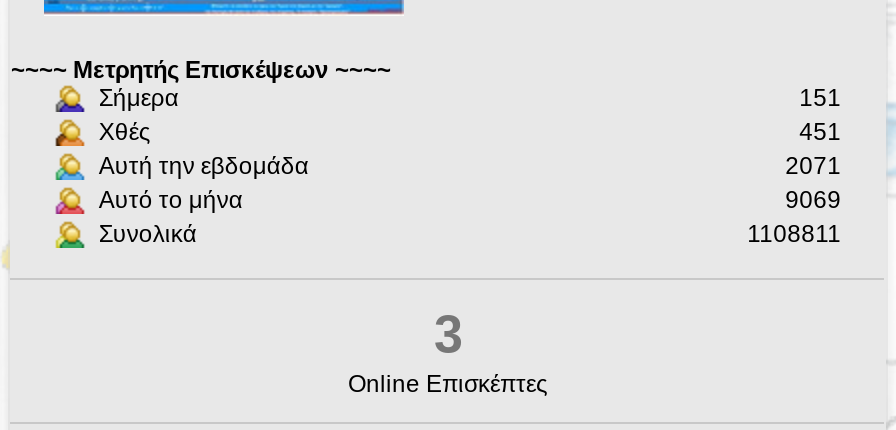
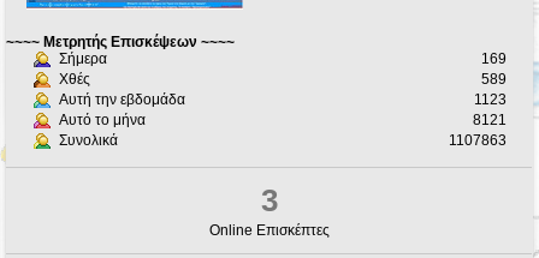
- 151
+ 169

- 451
+ 589

- 2071
+ 1123

- 9069
+ 8121

- 1108811
+ 1107863
